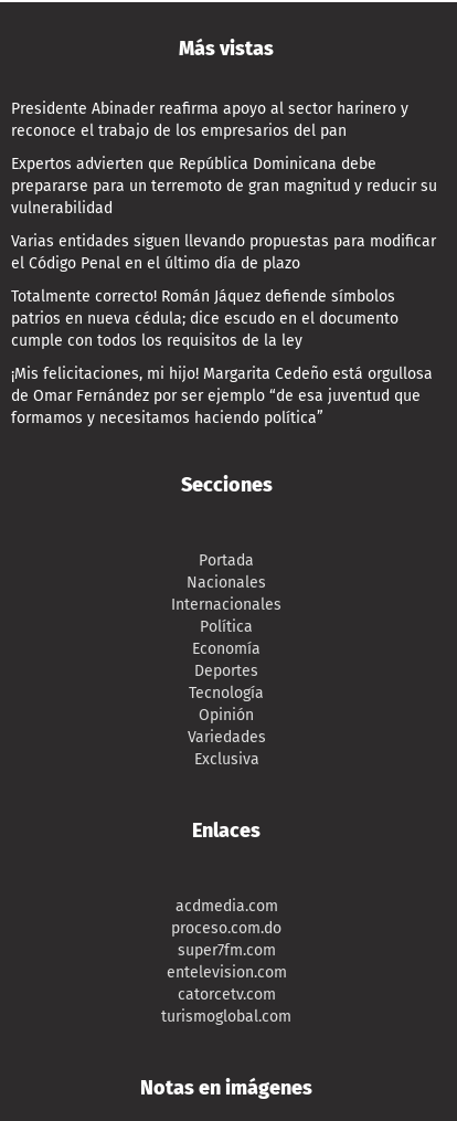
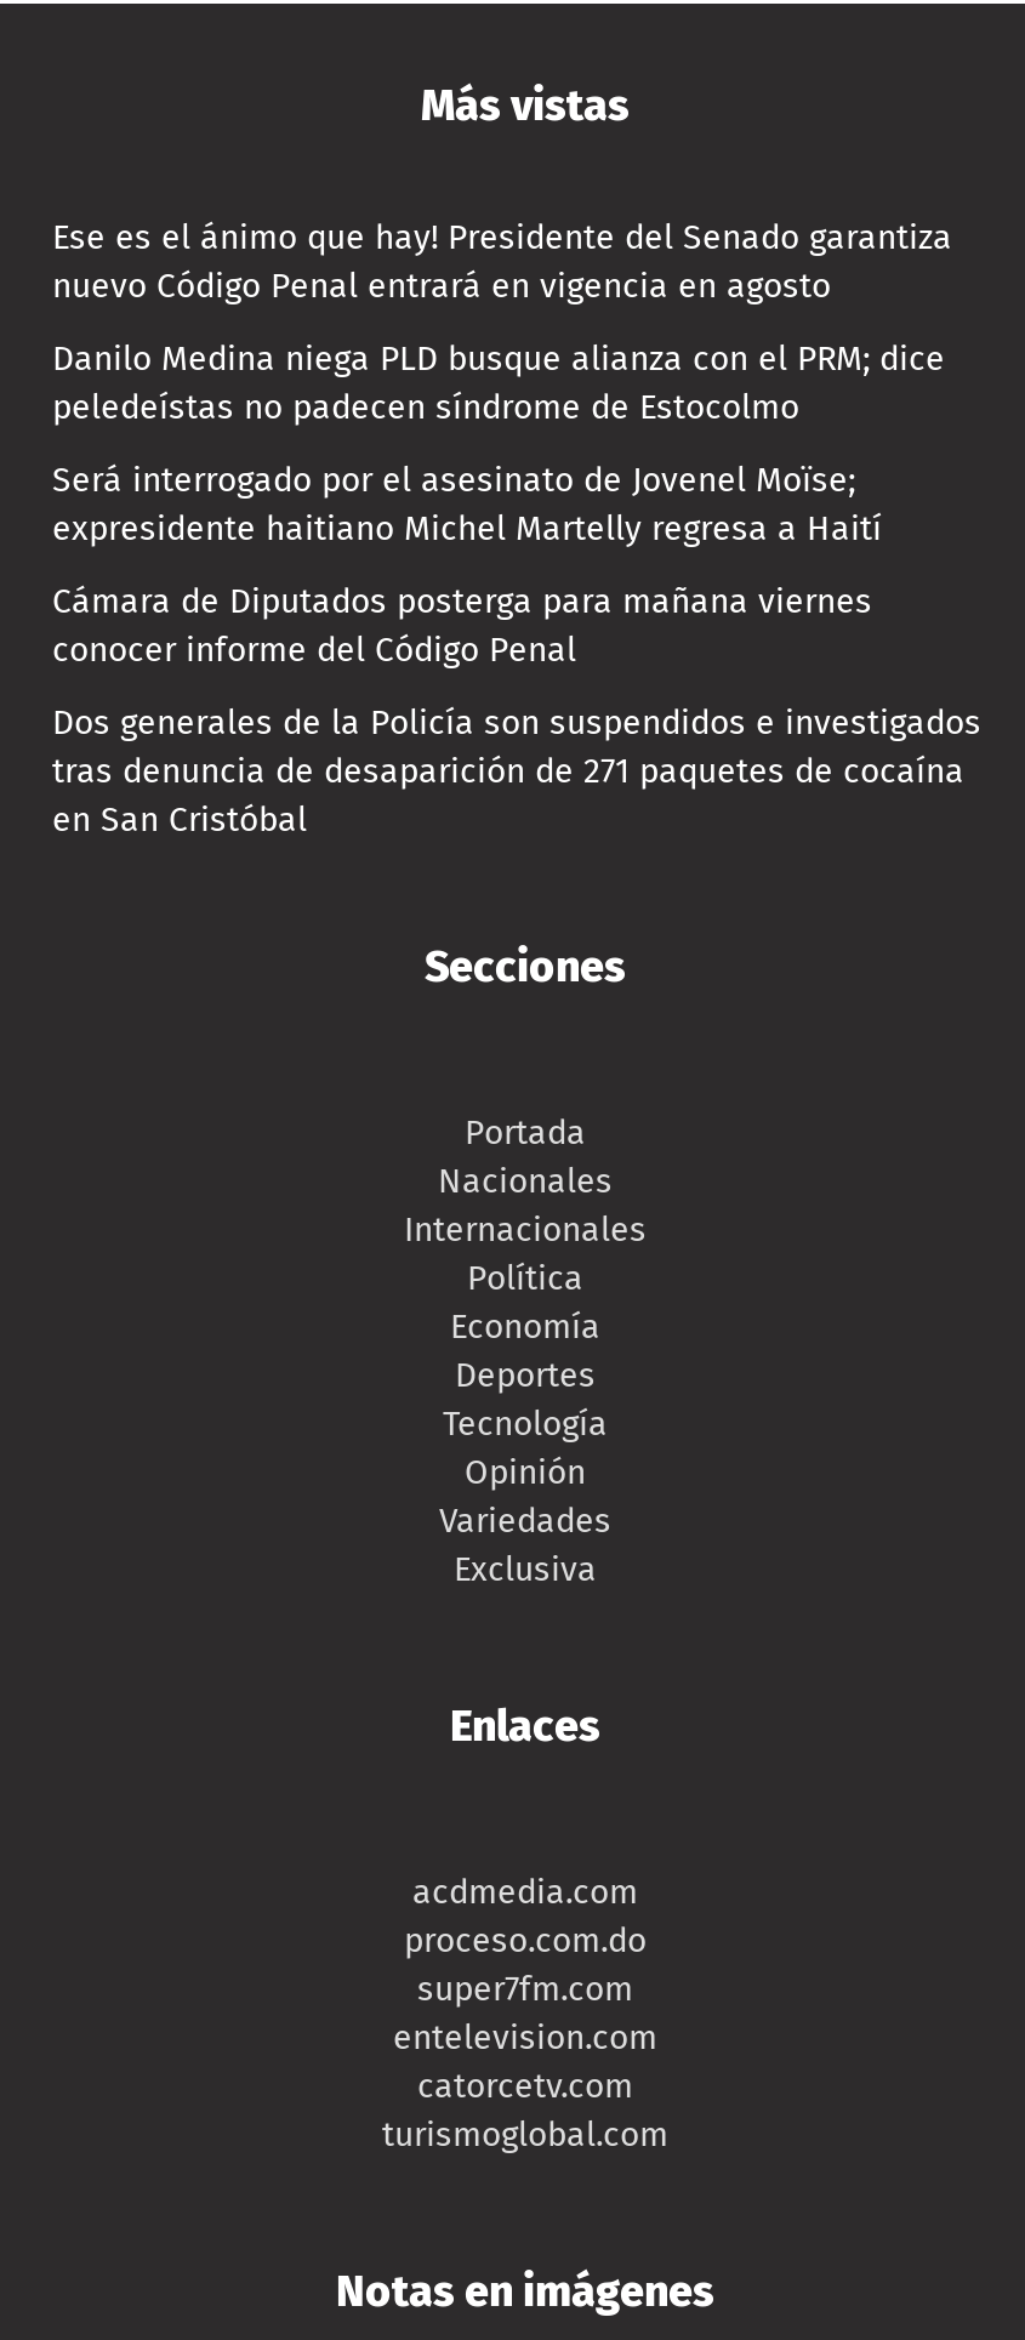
- Presidente Abinader reafirma apoyo al sector harinero y
- reconoce el trabajo de los empresarios del pan
+ Ese es el ánimo que hay! Presidente del Senado garantiza
+ nuevo Código Penal entrará en vigencia en agosto

- Expertos advierten que República Dominicana debe
- prepararse para un terremoto de gran magnitud y reducir su
- vulnerabilidad
+ Danilo Medina niega PLD busque alianza con el PRM; dice
+ peledeístas no padecen síndrome de Estocolmo

- Varias entidades siguen llevando propuestas para modificar
- el Código Penal en el último día de plazo
+ Será interrogado por el asesinato de Jovenel Moïse;
+ expresidente haitiano Michel Martelly regresa a Haití

- Totalmente correcto! Román Jáquez defiende símbolos
- patrios en nueva cédula; dice escudo en el documento
- cumple con todos los requisitos de la ley
+ Cámara de Diputados posterga para mañana viernes
+ conocer informe del Código Penal

- ¡Mis felicitaciones, mi hijo! Margarita Cedeño está orgullosa
- de Omar Fernández por ser ejemplo “de esa juventud que
- formamos y necesitamos haciendo política”
+ Dos generales de la Policía son suspendidos e investigados
+ tras denuncia de desaparición de 271 paquetes de cocaína
+ en San Cristóbal
